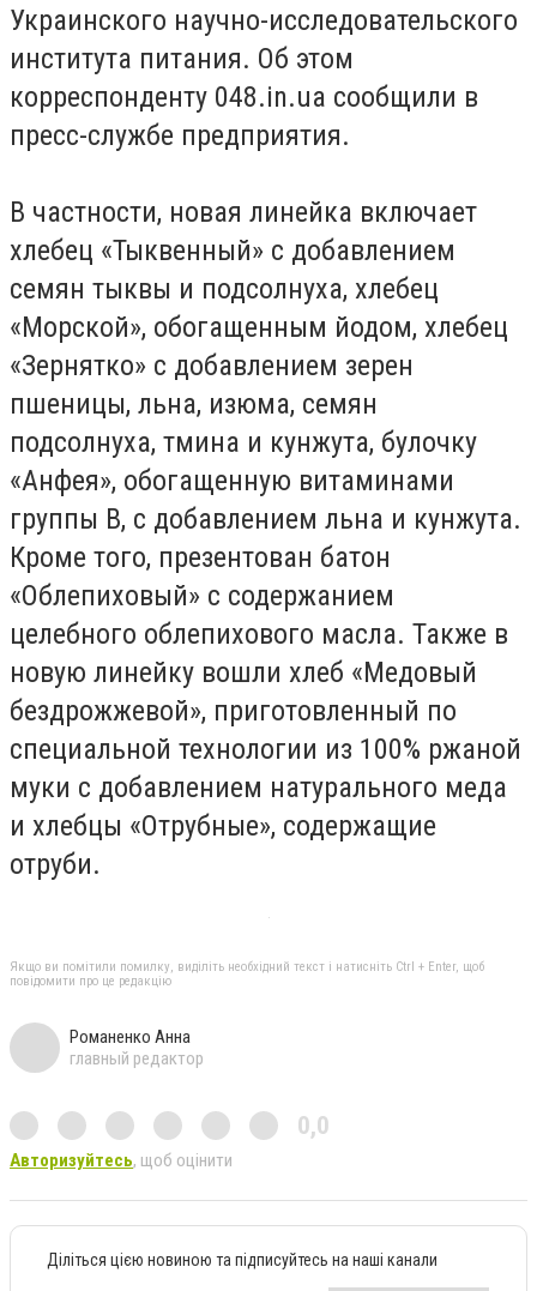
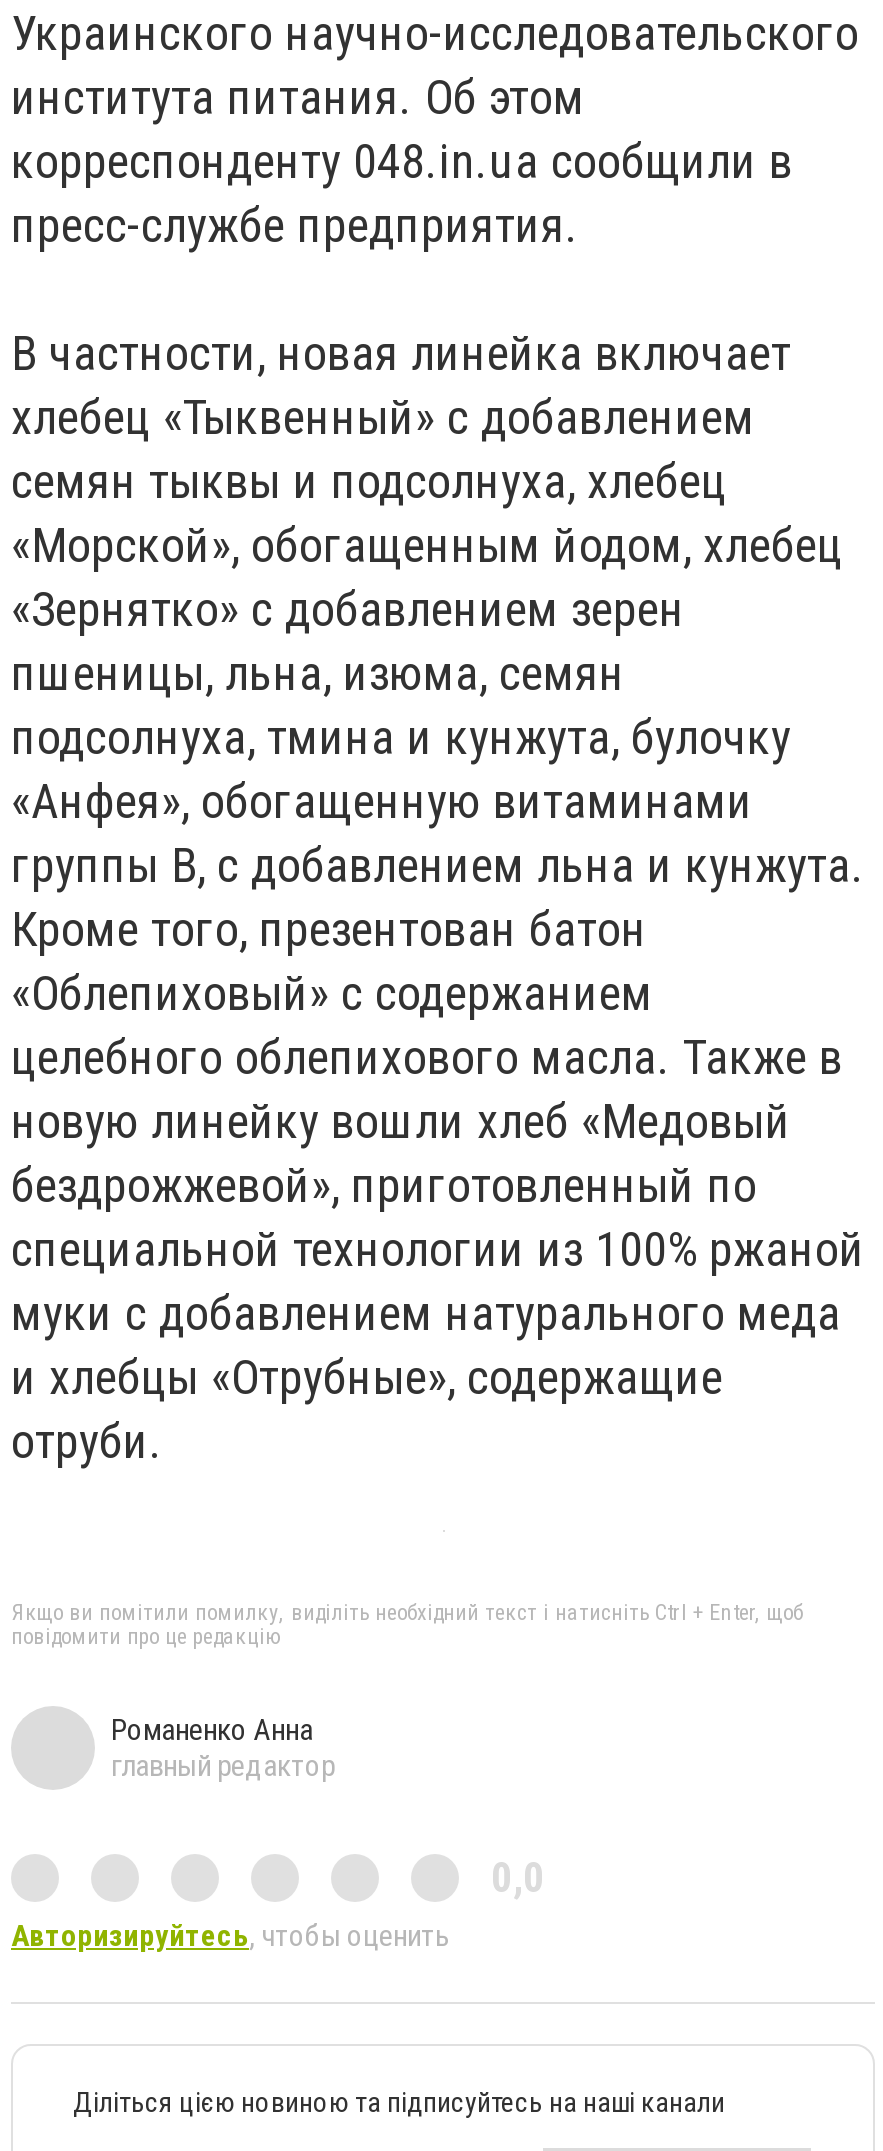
- Авторизуйтесь, щоб оцінити
+ Авторизируйтесь, чтобы оценить
